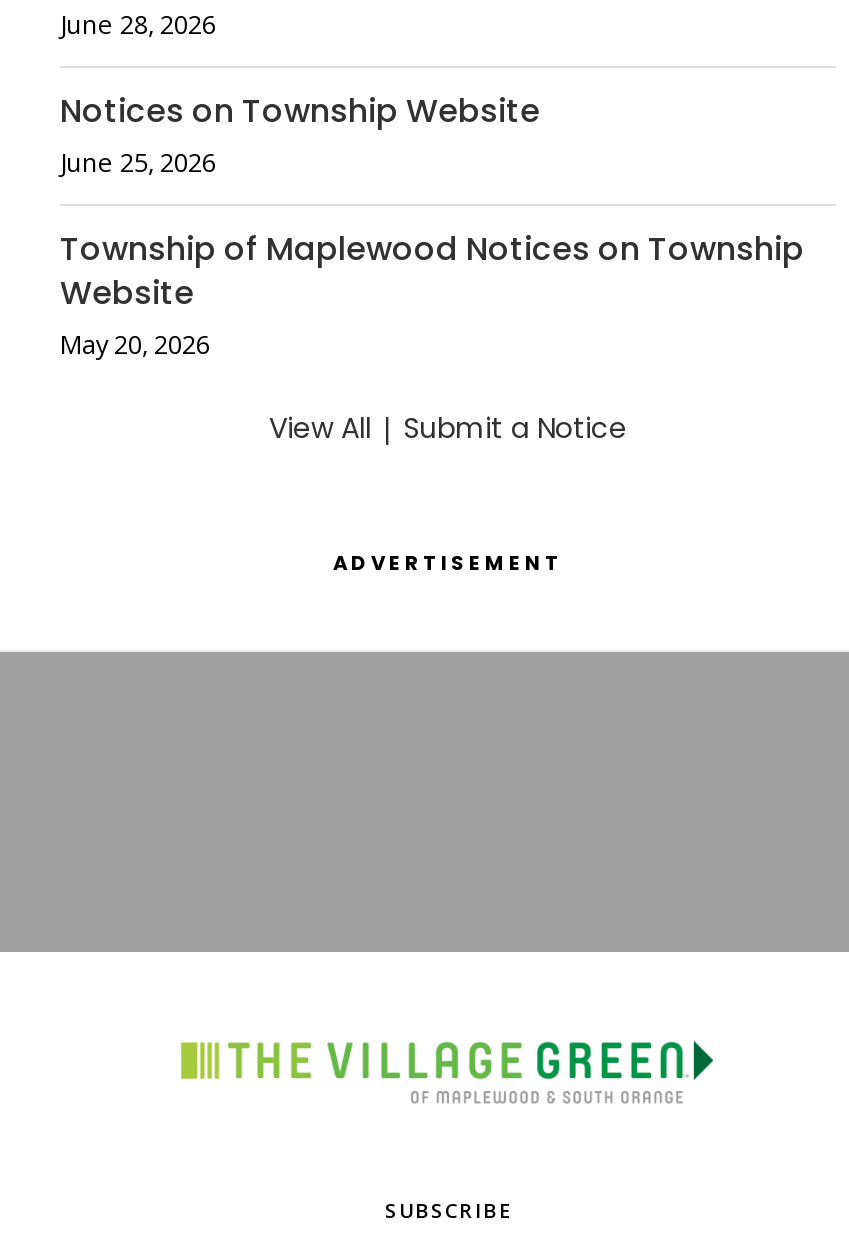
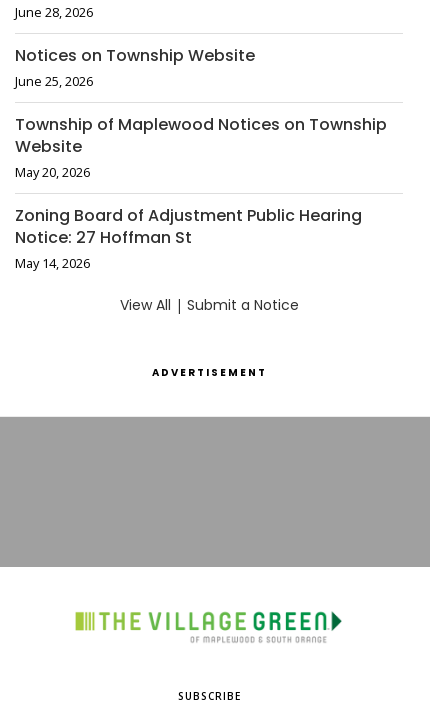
+ Zoning Board of Adjustment Public Hearing
+ Notice: 27 Hoffman St
+ May 14, 2026
